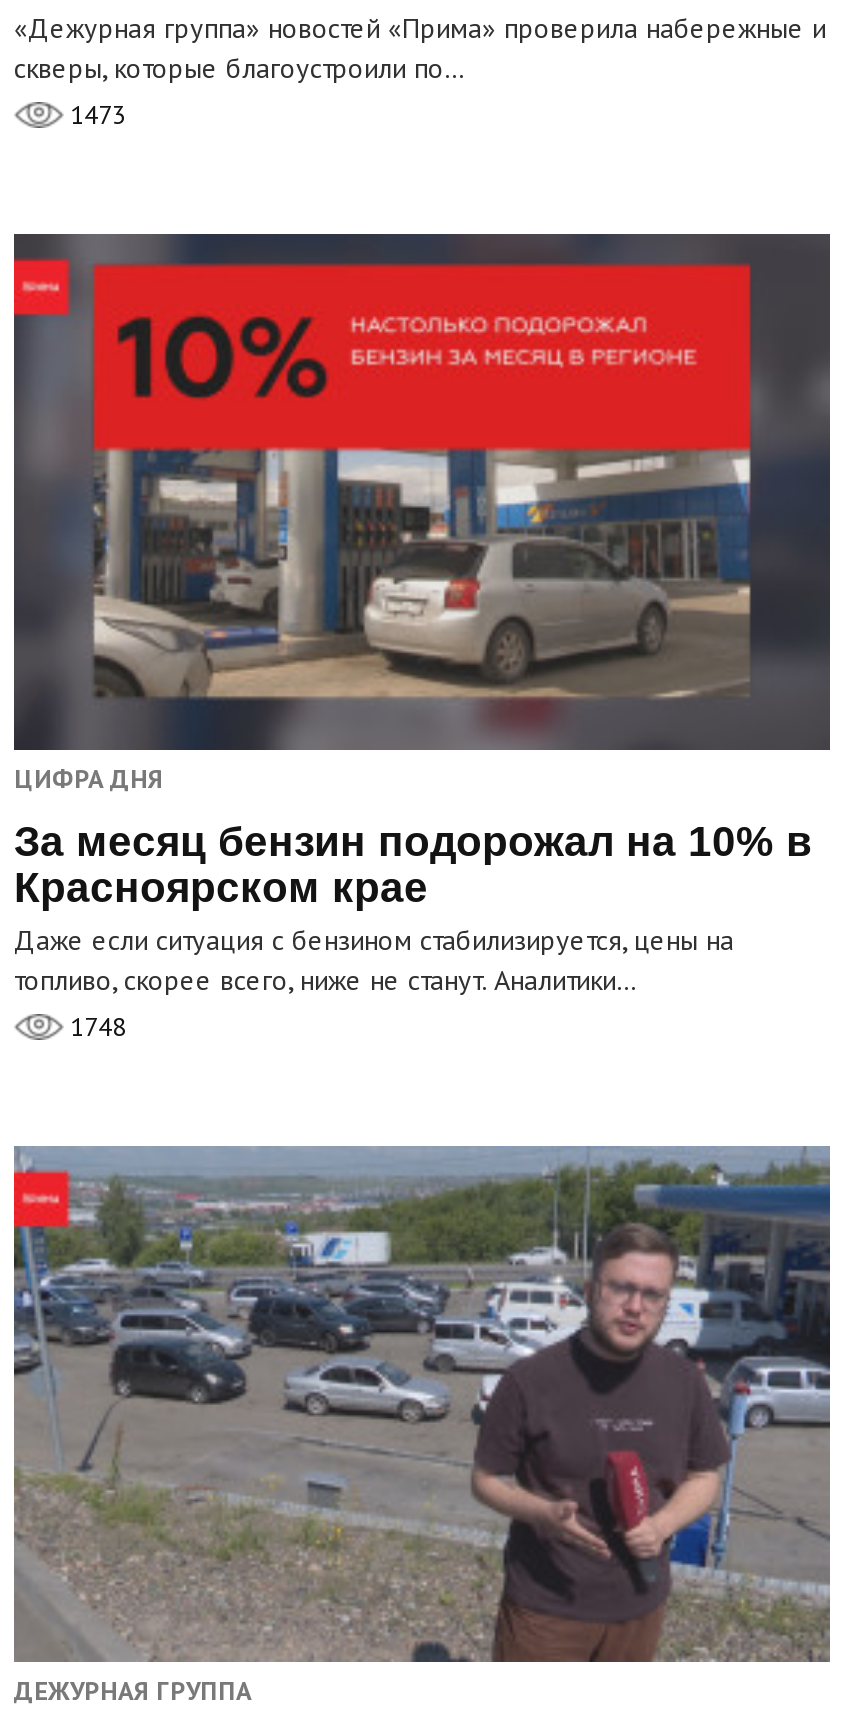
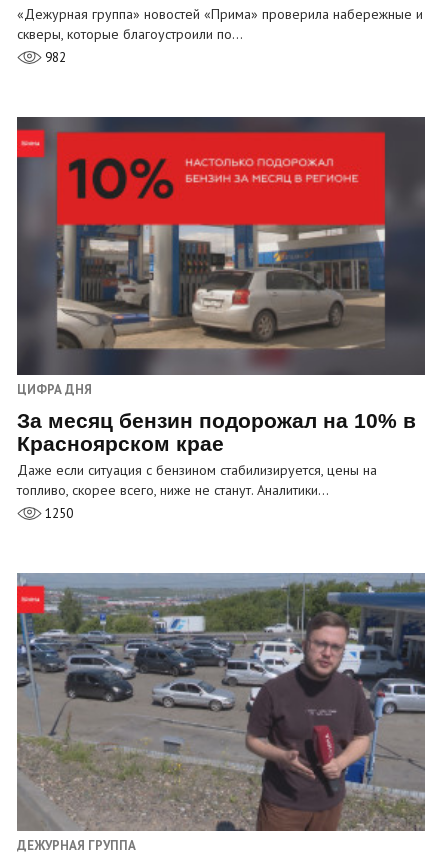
- 1473
+ 982

- 1748
+ 1250
